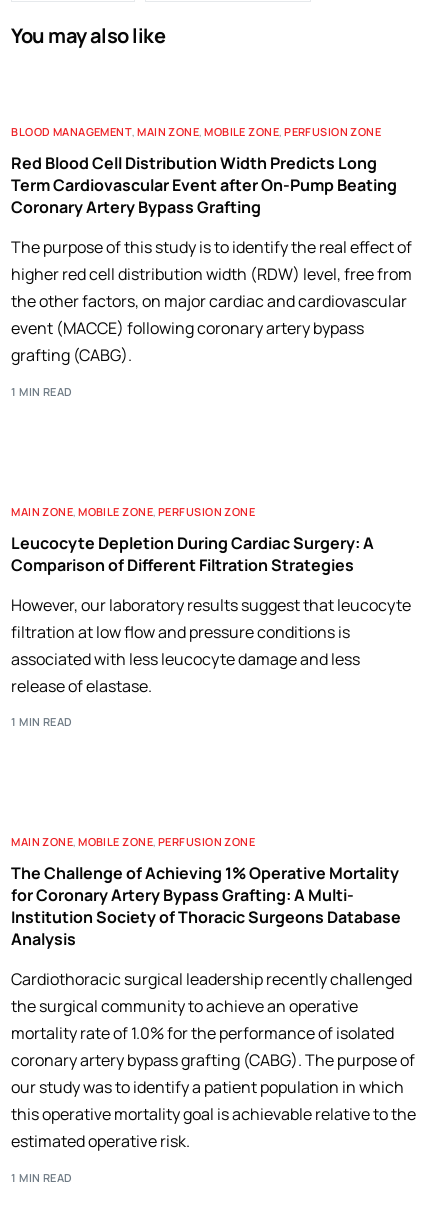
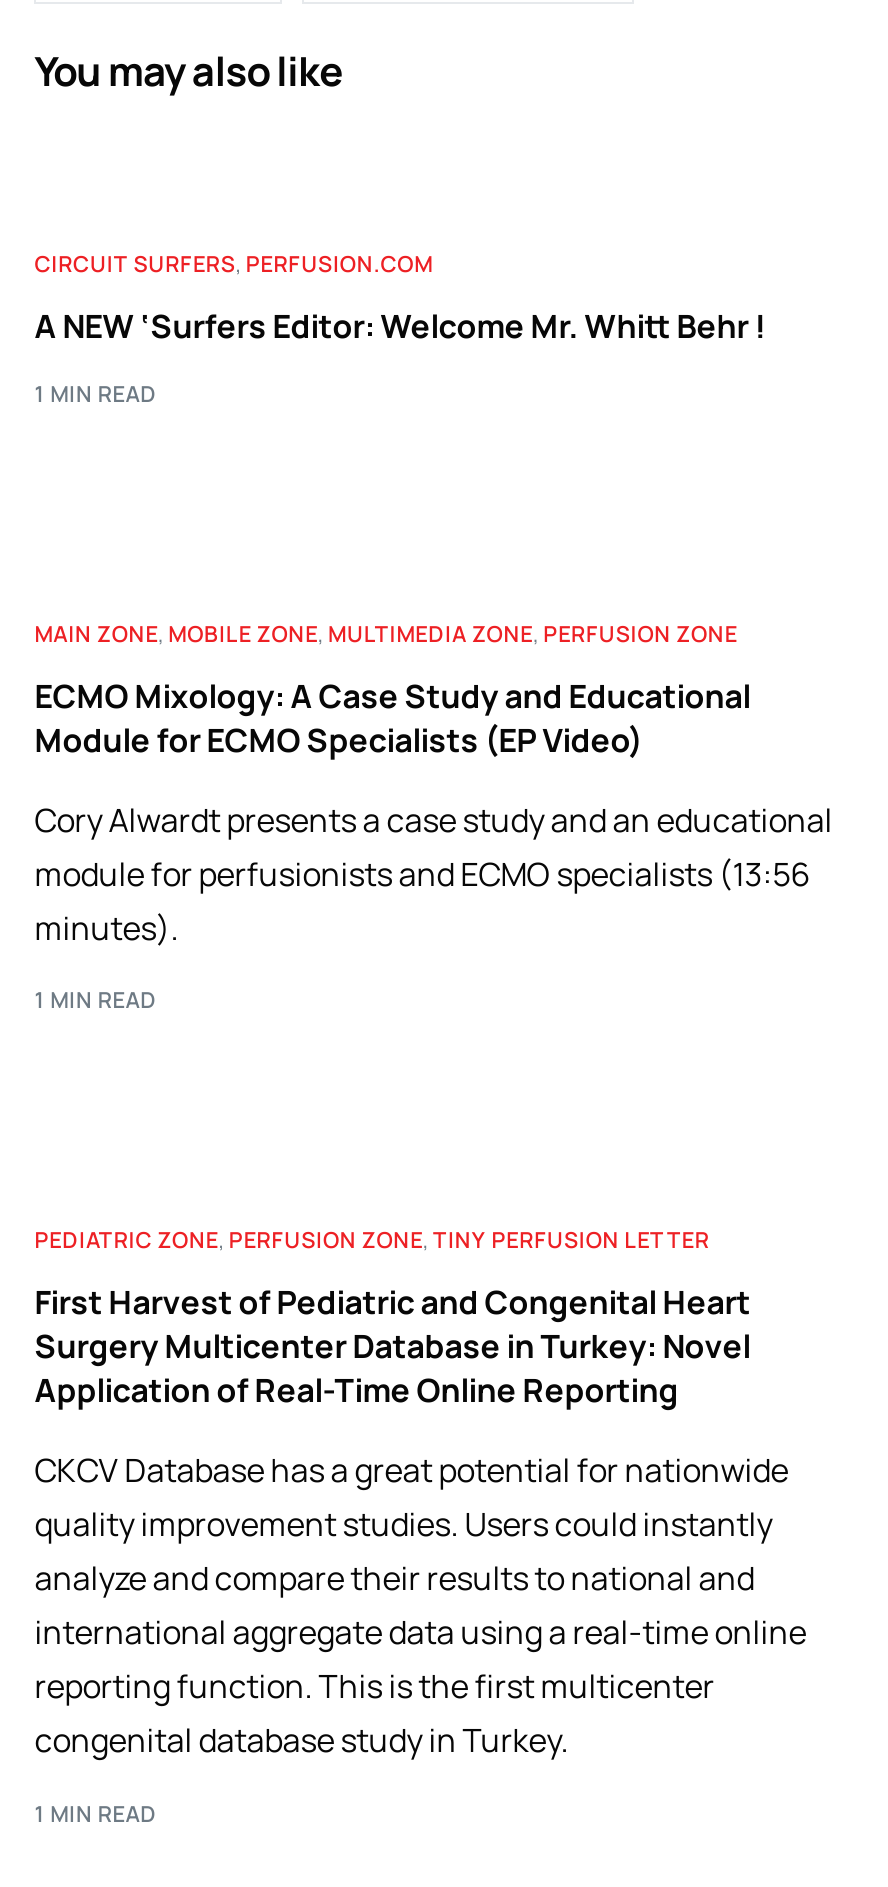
- BLOOD MANAGEMENT, MAIN ZONE, MOBILE ZONE, PERFUSION ZONE
- Red Blood Cell Distribution Width Predicts Long
- Term Cardiovascular Event after On-Pump Beating
- Coronary Artery Bypass Grafting
- The purpose of this study is to identify the real effect of
- higher red cell distribution width (RDW) level, free from
- the other factors, on major cardiac and cardiovascular
- event (MACCE) following coronary artery bypass
- grafting (CABG).
+ CIRCUIT SURFERS, PERFUSION.COM
+ A NEW ‘Surfers Editor: Welcome Mr. Whitt Behr !

- MAIN ZONE, MOBILE ZONE, PERFUSION ZONE
+ MAIN ZONE, MOBILE ZONE, MULTIMEDIA ZONE, PERFUSION ZONE

- Leucocyte Depletion During Cardiac Surgery: A
- Comparison of Different Filtration Strategies
+ ECMO Mixology: A Case Study and Educational
+ Module for ECMO Specialists (EP Video)

- However, our laboratory results suggest that leucocyte
- filtration at low flow and pressure conditions is
- associated with less leucocyte damage and less
- release of elastase.
+ Cory Alwardt presents a case study and an educational
+ module for perfusionists and ECMO specialists (13:56
+ minutes).

- MAIN ZONE, MOBILE ZONE, PERFUSION ZONE
+ PEDIATRIC ZONE, PERFUSION ZONE, TINY PERFUSION LETTER

- The Challenge of Achieving 1% Operative Mortality
- for Coronary Artery Bypass Grafting: A Multi-
- Institution Society of Thoracic Surgeons Database
- Analysis
+ First Harvest of Pediatric and Congenital Heart
+ Surgery Multicenter Database in Turkey: Novel
+ Application of Real-Time Online Reporting

- Cardiothoracic surgical leadership recently challenged
- the surgical community to achieve an operative
- mortality rate of 1.0% for the performance of isolated
- coronary artery bypass grafting (CABG). The purpose of
- our study was to identify a patient population in which
- this operative mortality goal is achievable relative to the
- estimated operative risk.
+ CKCV Database has a great potential for nationwide
+ quality improvement studies. Users could instantly
+ analyze and compare their results to national and
+ international aggregate data using a real-time online
+ reporting function. This is the first multicenter
+ congenital database study in Turkey.
